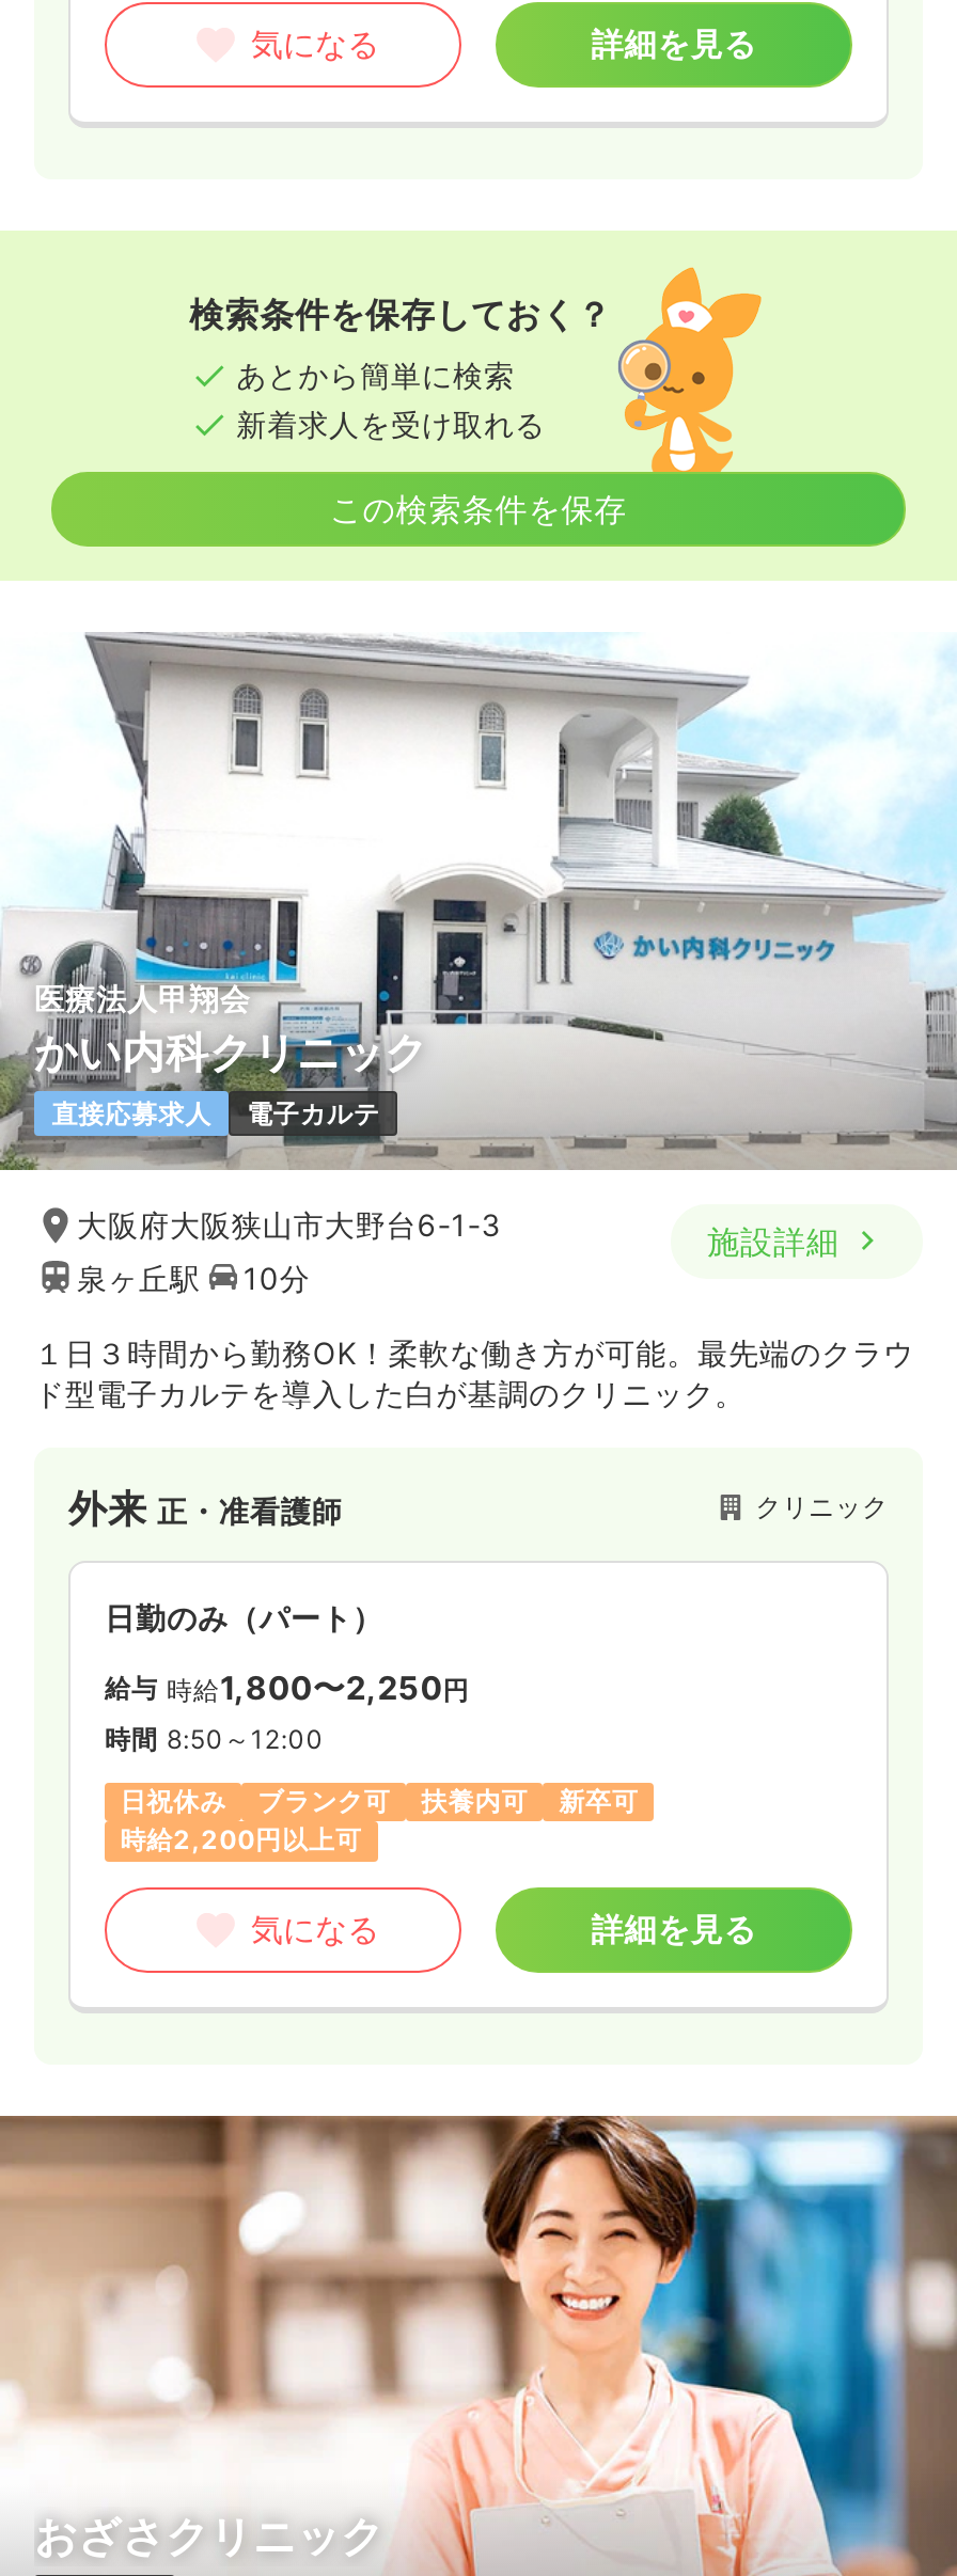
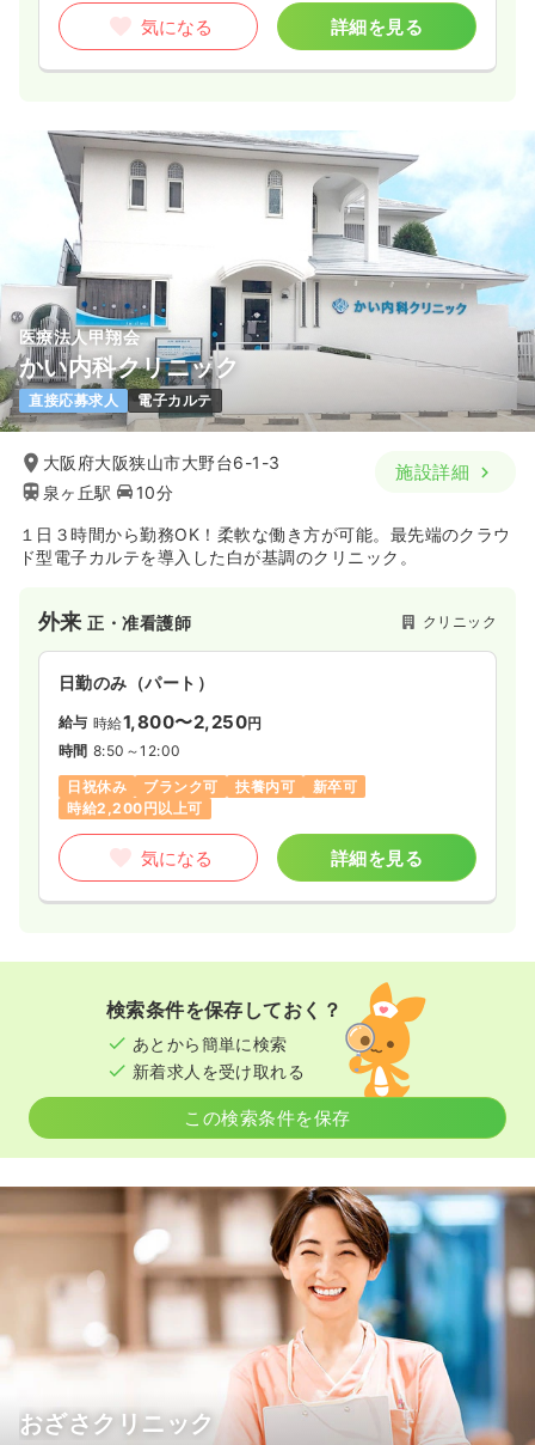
moved down: [image] | 検索条件を保存しておく？ | あとから簡単に検索 | 新着求人を受け取れる | この検索条件を保存

moved up: [image] | 直接応募求人 | 電子カルテ | ... | 気になる | 詳細を見る
